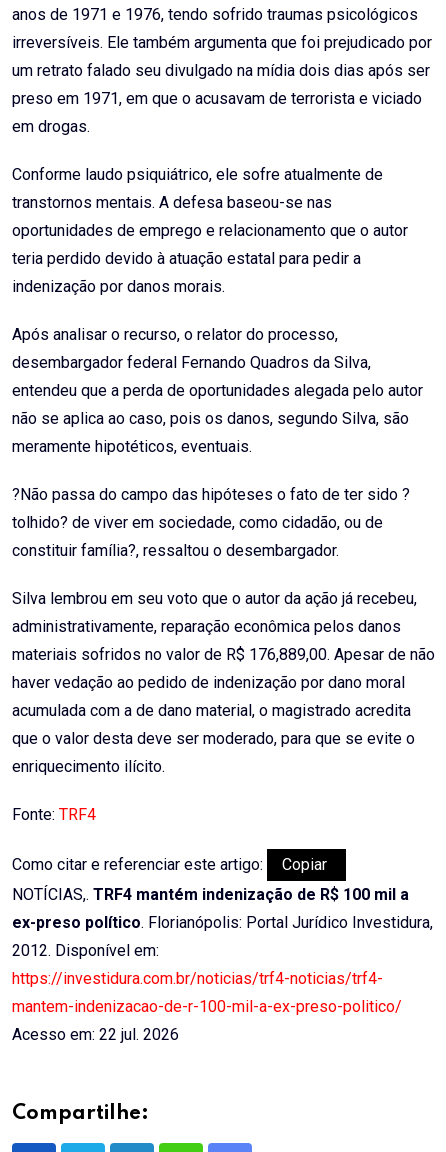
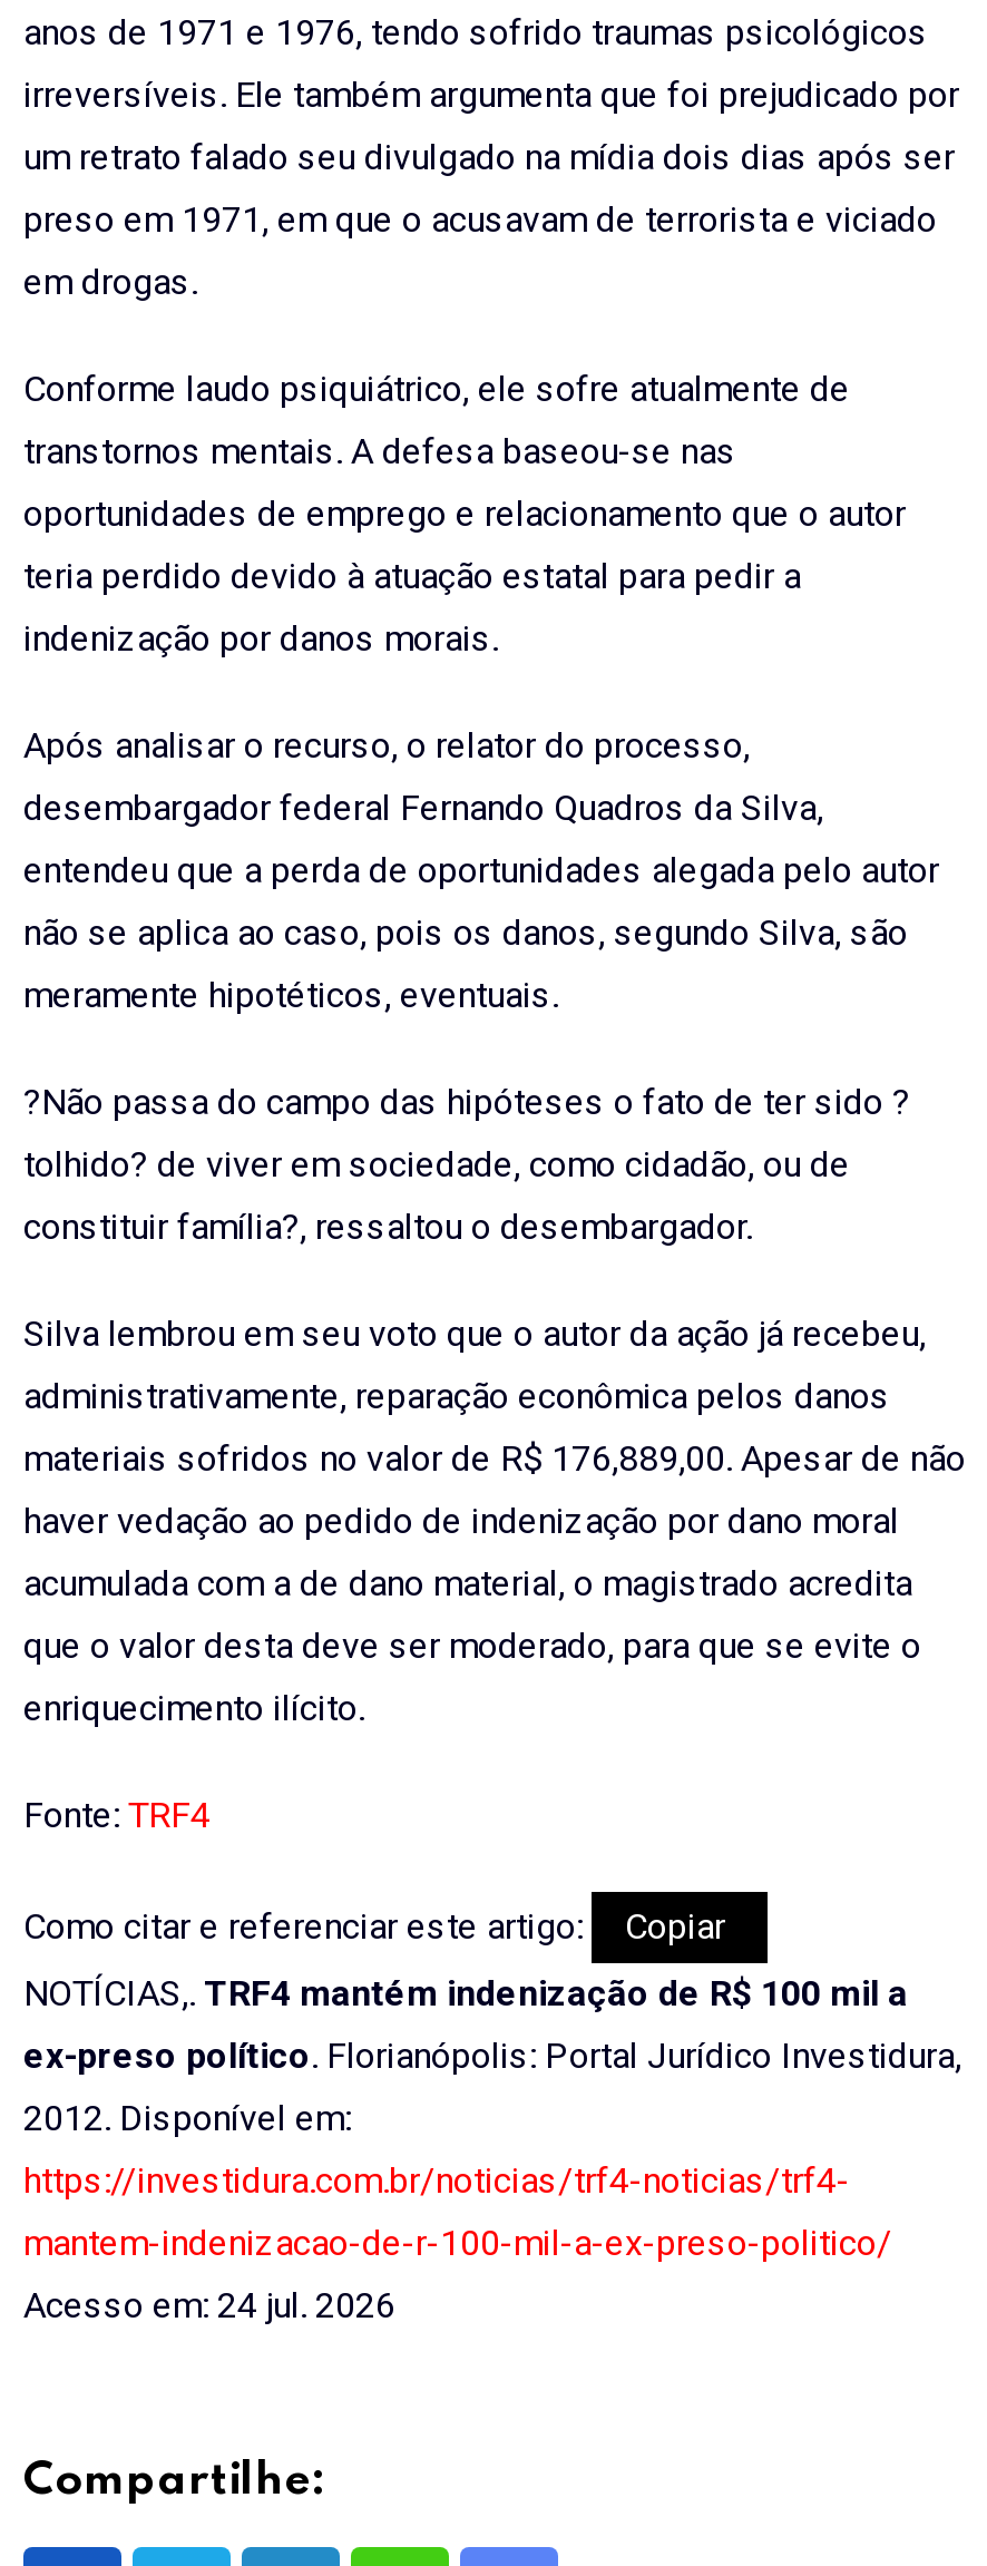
- Acesso em: 22 jul. 2026
+ Acesso em: 24 jul. 2026
